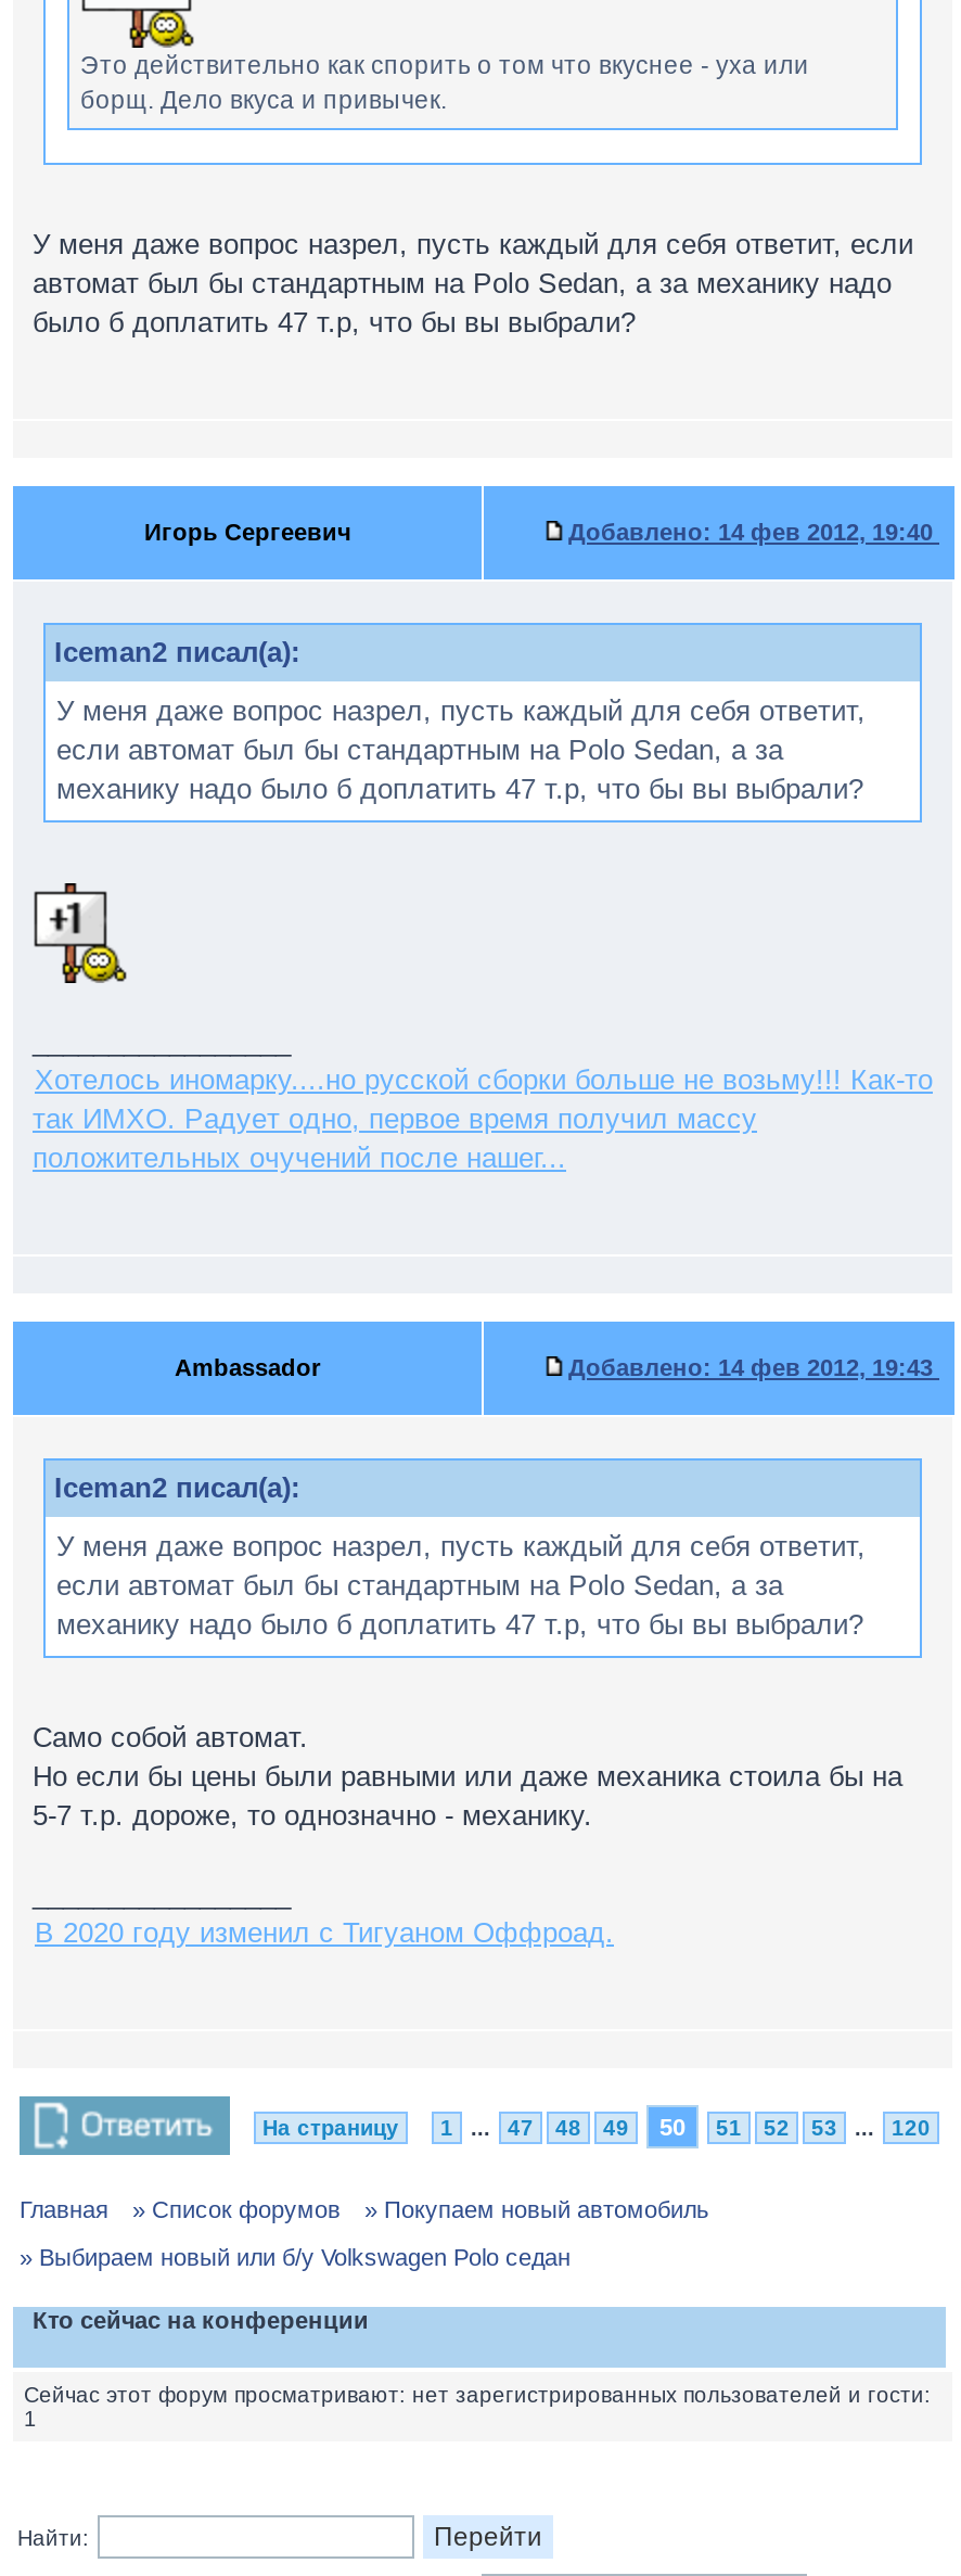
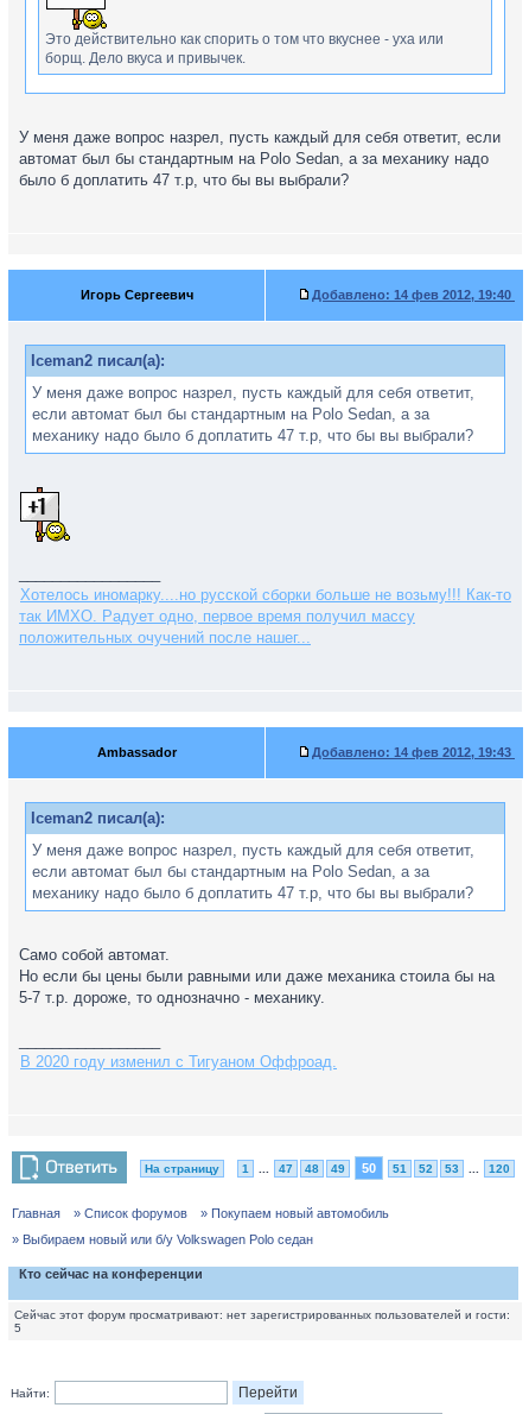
- 1
+ 5
